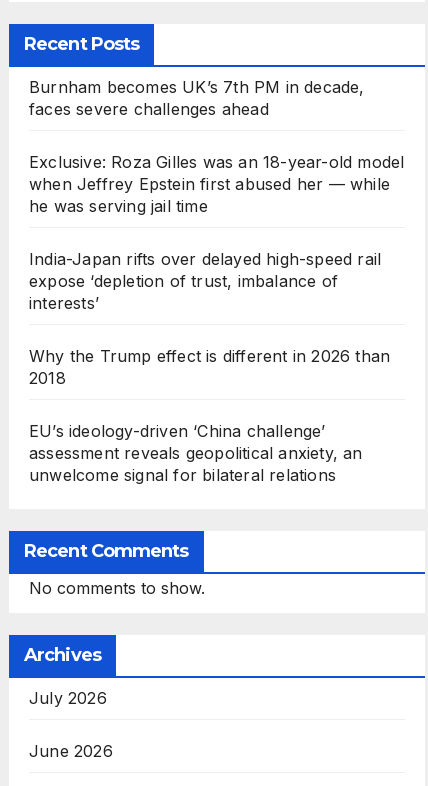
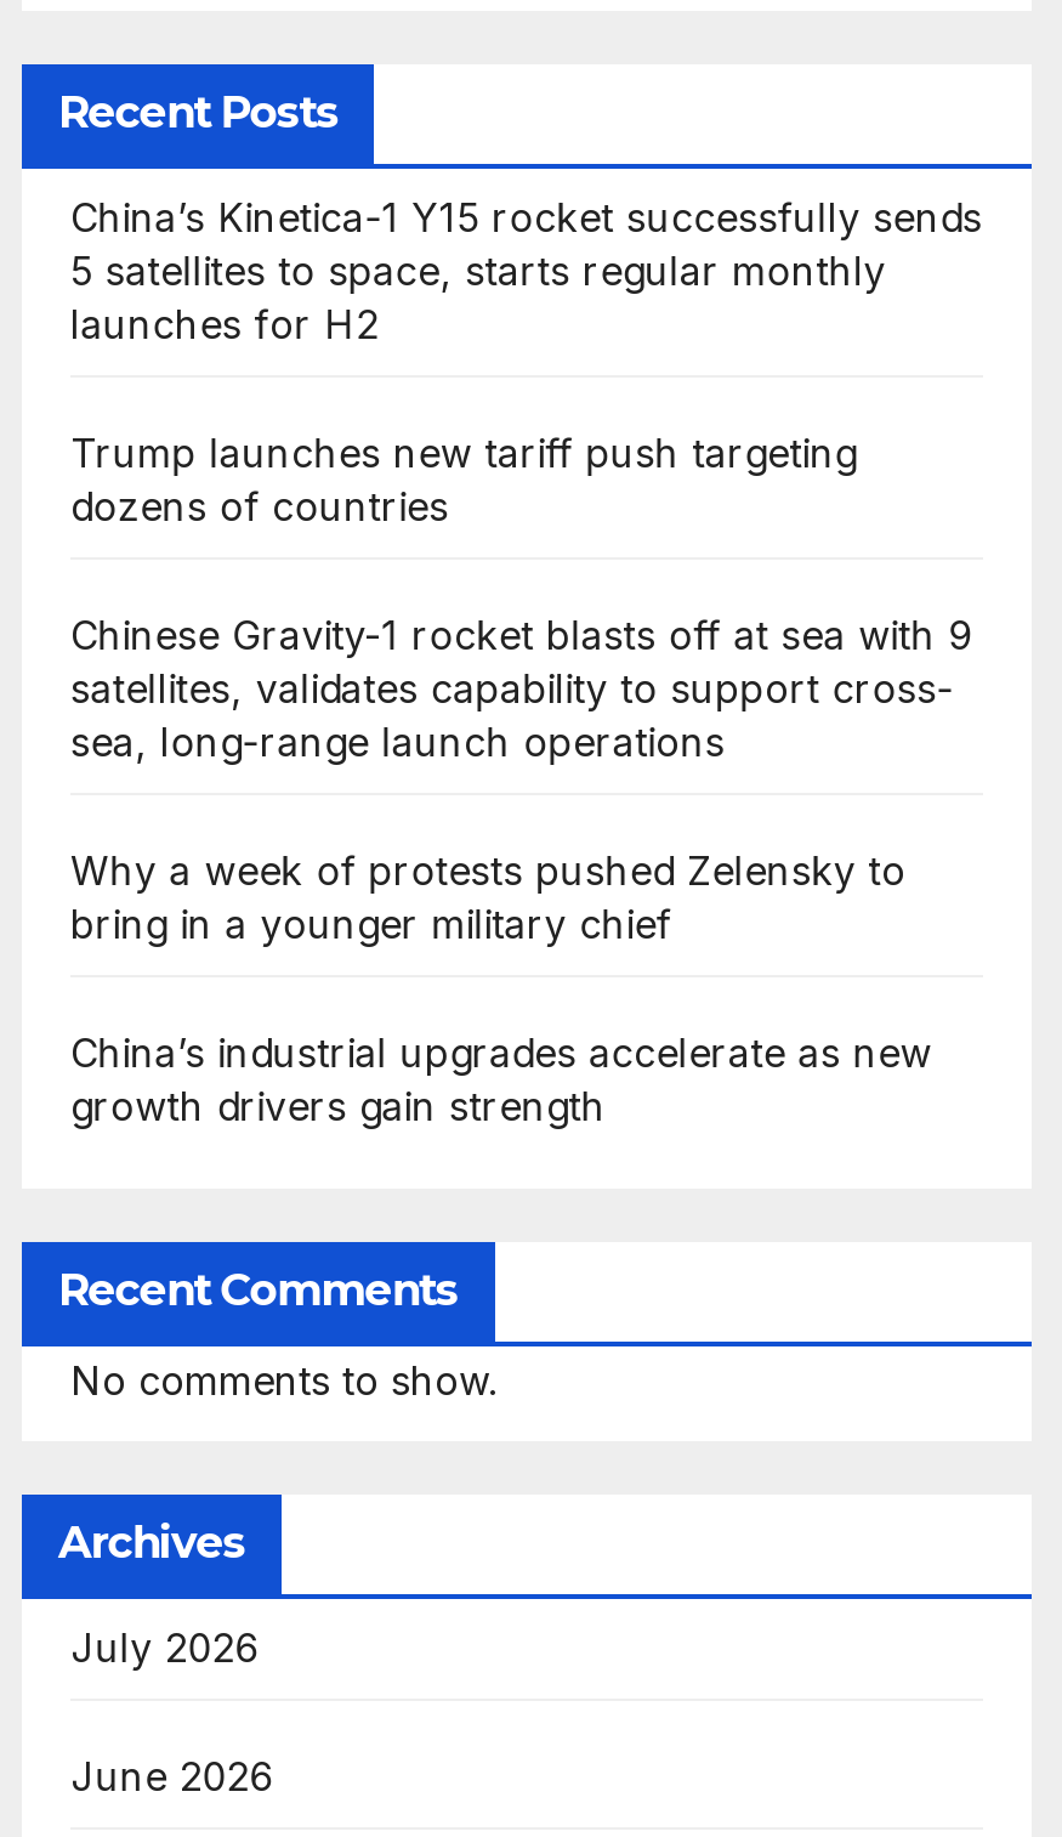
- Burnham becomes UK’s 7th PM in decade,
- faces severe challenges ahead
+ China’s Kinetica-1 Y15 rocket successfully sends
+ 5 satellites to space, starts regular monthly
+ launches for H2

- Exclusive: Roza Gilles was an 18-year-old model
- when Jeffrey Epstein first abused her — while
- he was serving jail time
+ Trump launches new tariff push targeting
+ dozens of countries

- India-Japan rifts over delayed high-speed rail
- expose ‘depletion of trust, imbalance of
- interests’
+ Chinese Gravity-1 rocket blasts off at sea with 9
+ satellites, validates capability to support cross-
+ sea, long-range launch operations

- Why the Trump effect is different in 2026 than
- 2018
+ Why a week of protests pushed Zelensky to
+ bring in a younger military chief

- EU’s ideology-driven ‘China challenge’
- assessment reveals geopolitical anxiety, an
- unwelcome signal for bilateral relations
+ China’s industrial upgrades accelerate as new
+ growth drivers gain strength
